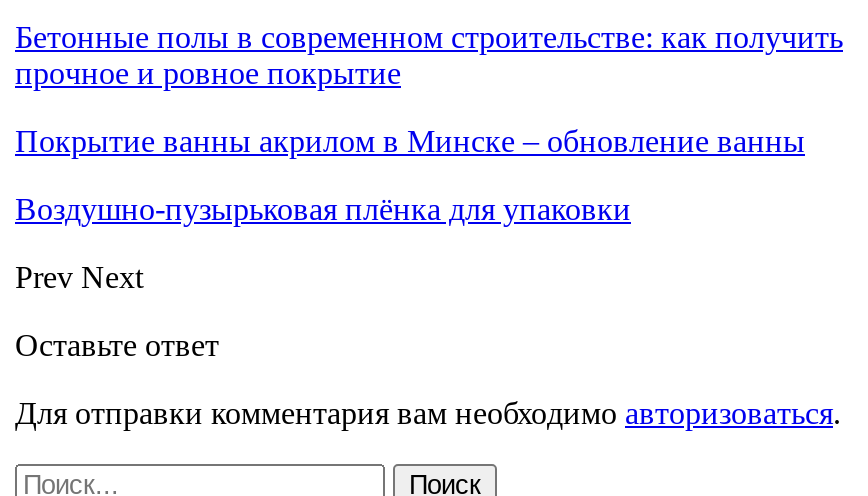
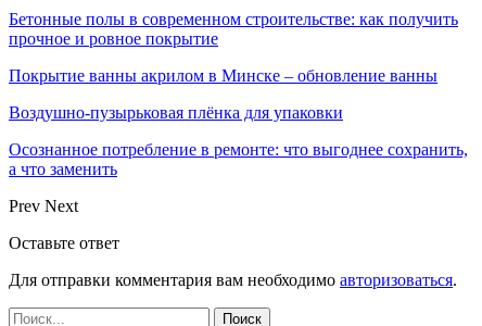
+ Осознанное потребление в ремонте: что выгоднее сохранить,
+ а что заменить
